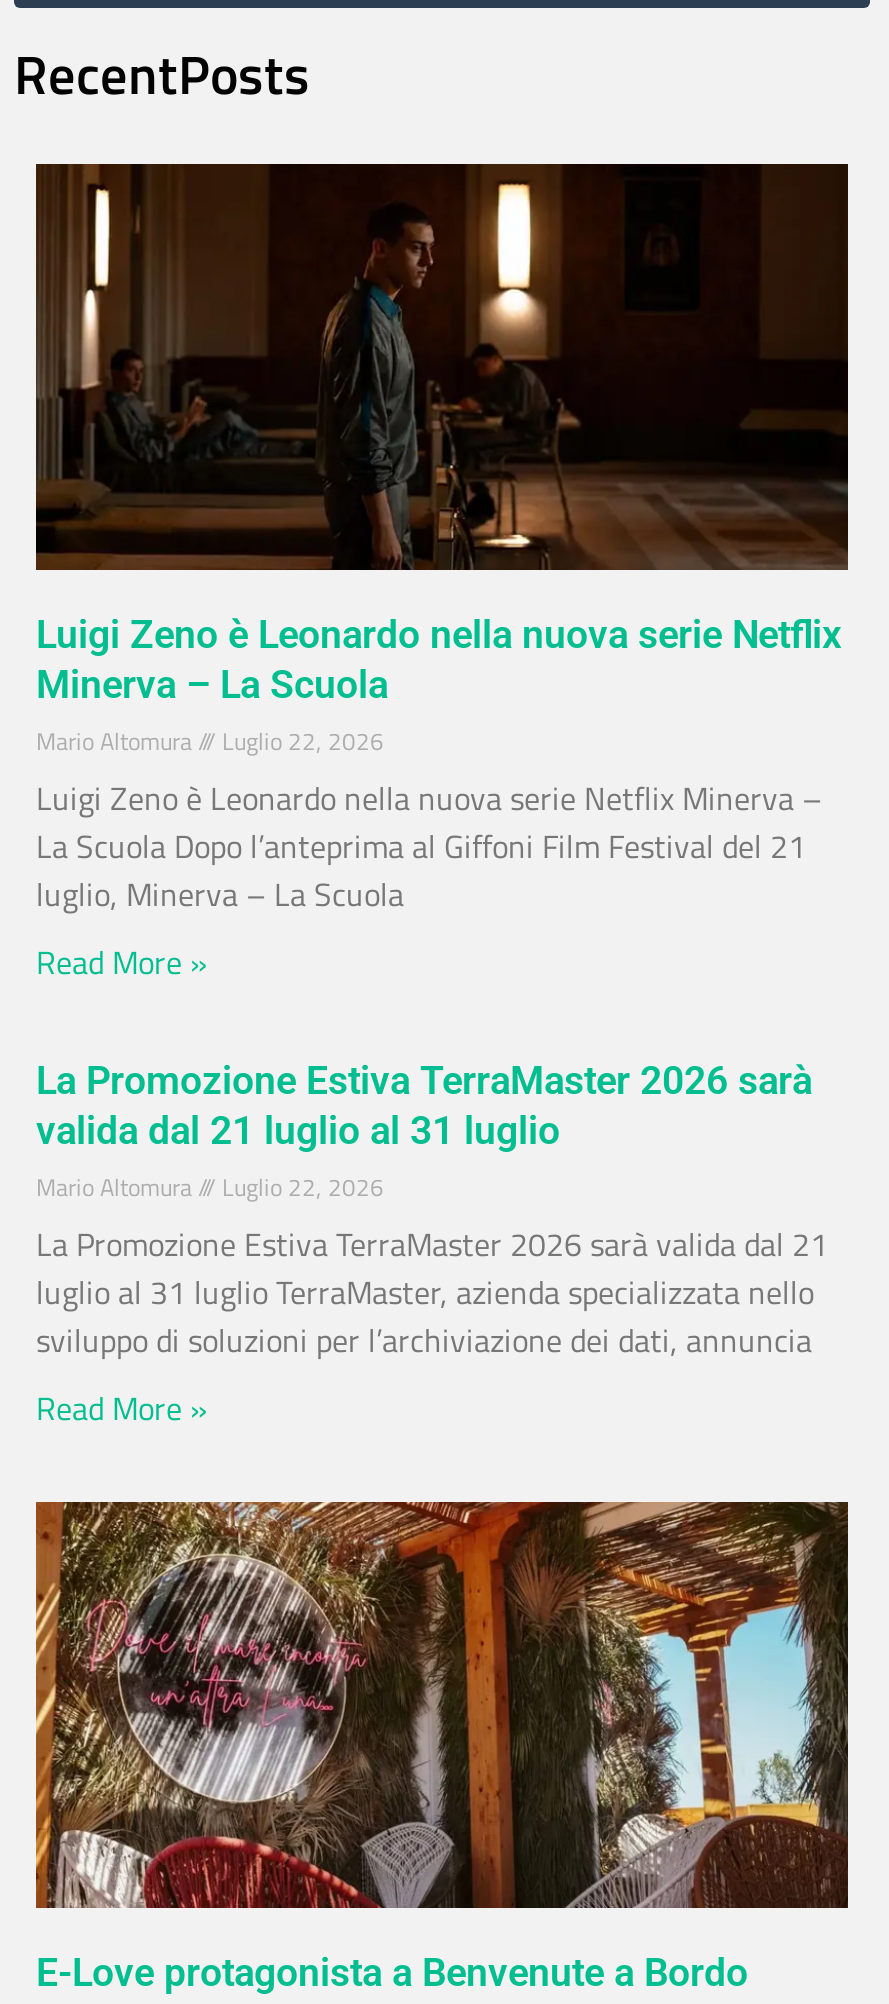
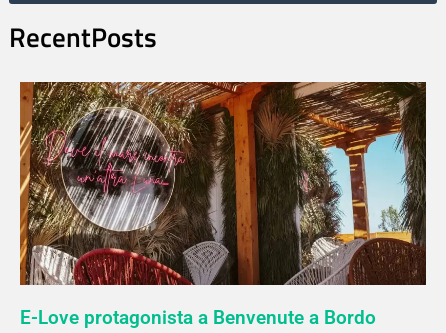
- [image]
- Luigi Zeno è Leonardo nella nuova serie Netflix
- Minerva – La Scuola
- Mario Altomura Luglio 22, 2026
- Luigi Zeno è Leonardo nella nuova serie Netflix Minerva –
- La Scuola Dopo l’anteprima al Giffoni Film Festival del 21
- luglio, Minerva – La Scuola
- Read More »
- La Promozione Estiva TerraMaster 2026 sarà
- valida dal 21 luglio al 31 luglio
- Mario Altomura Luglio 22, 2026
- La Promozione Estiva TerraMaster 2026 sarà valida dal 21
- luglio al 31 luglio TerraMaster, azienda specializzata nello
- sviluppo di soluzioni per l’archiviazione dei dati, annuncia
- Read More »
